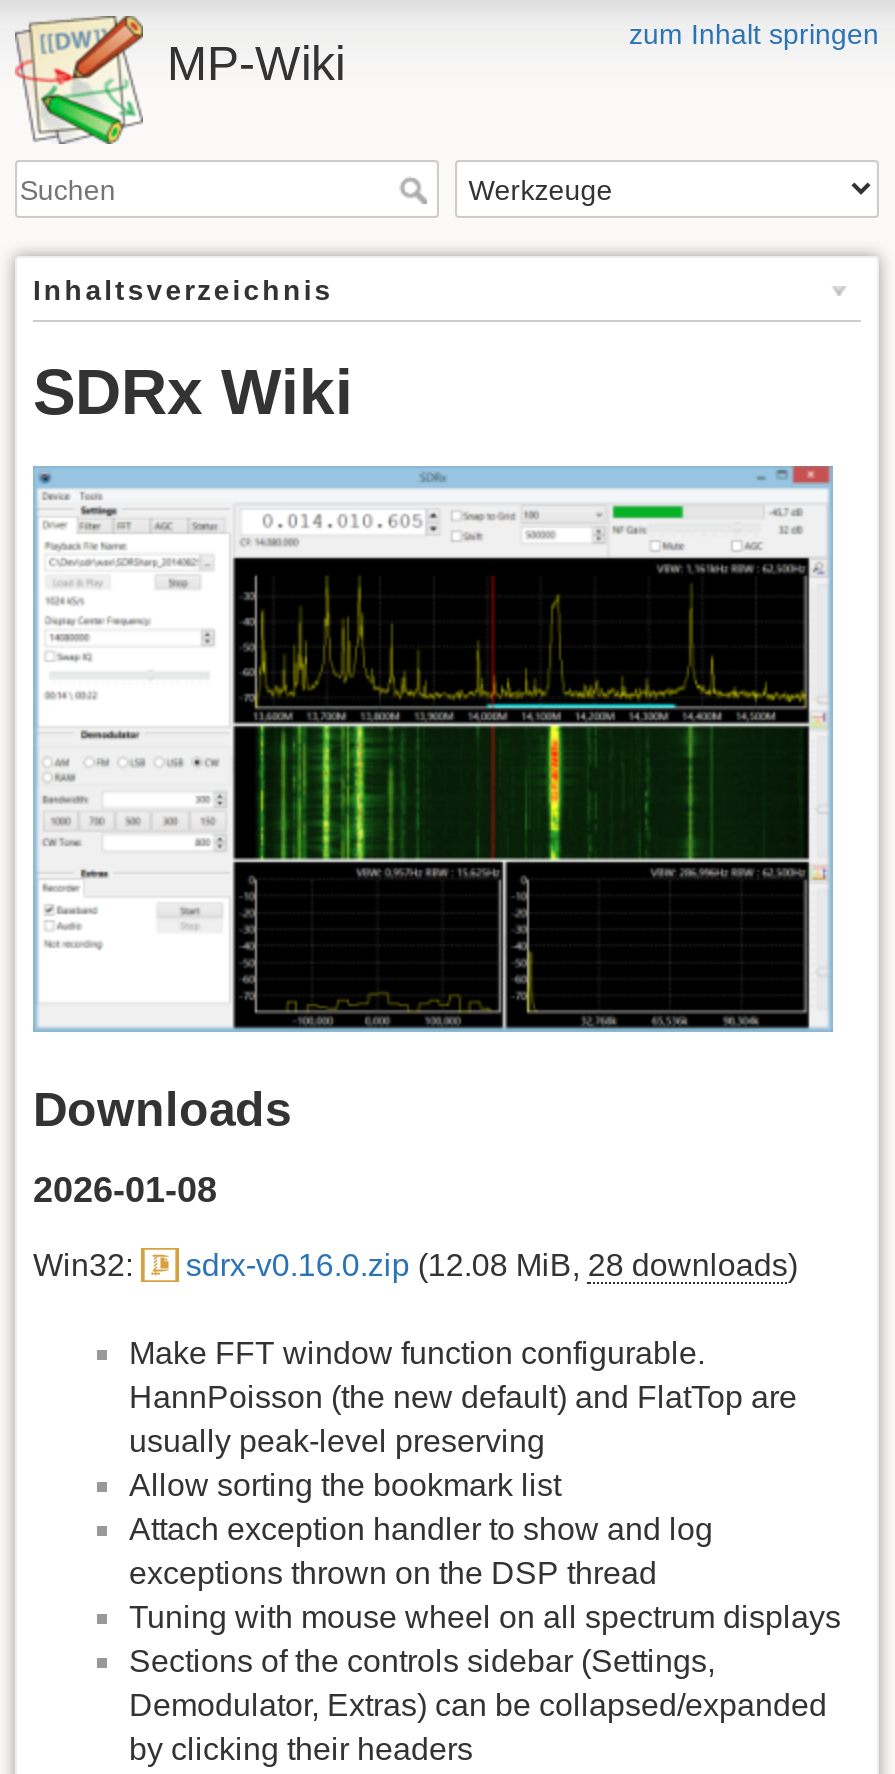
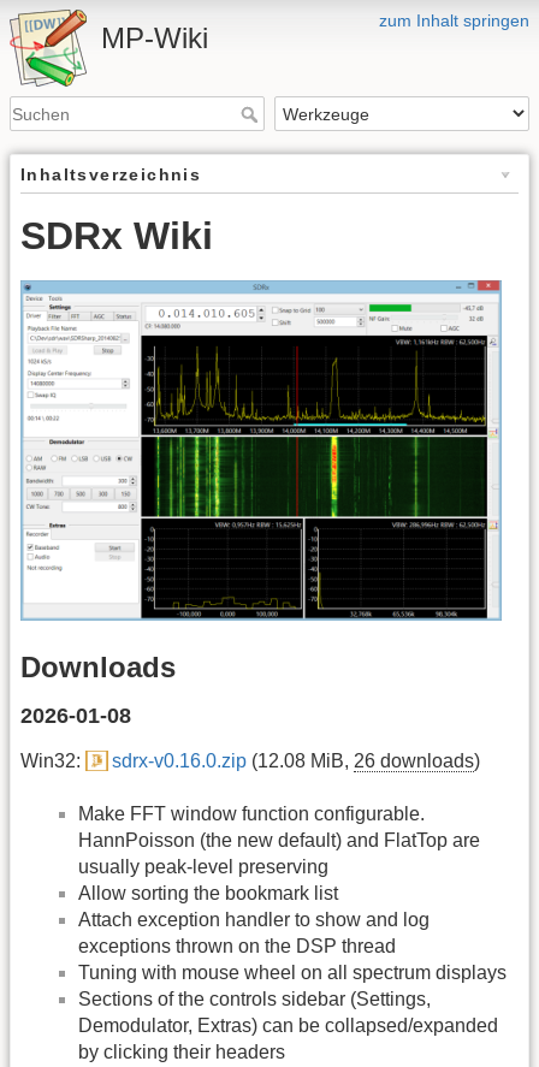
- sdrx-v0.16.0.zip (12.08 MiB, 28 downloads)
+ sdrx-v0.16.0.zip (12.08 MiB, 26 downloads)
